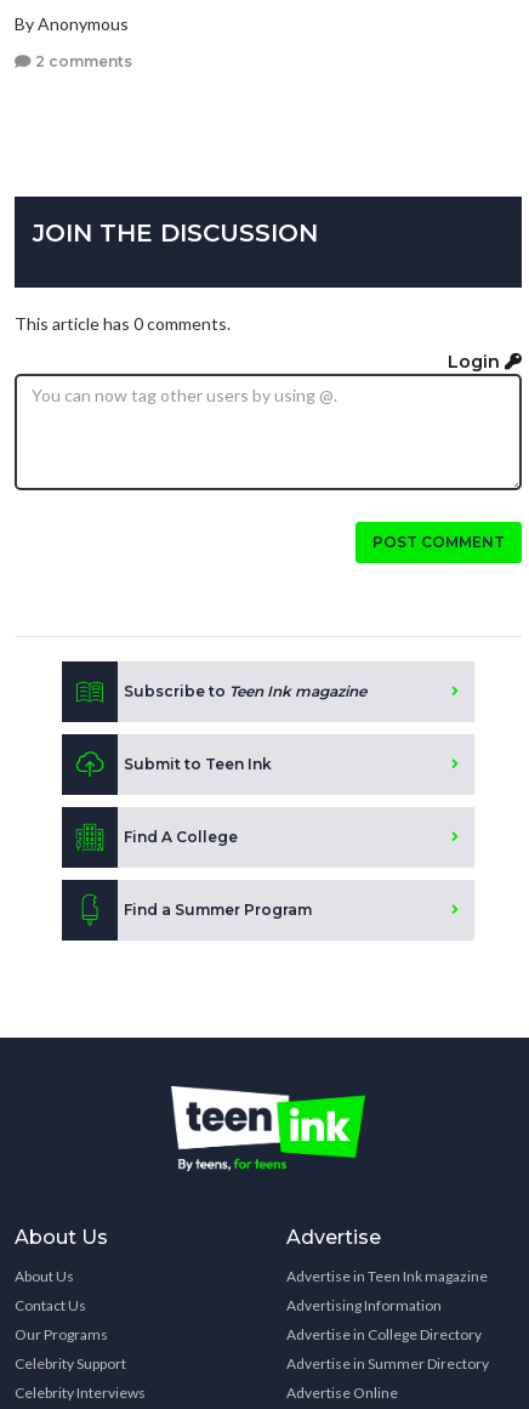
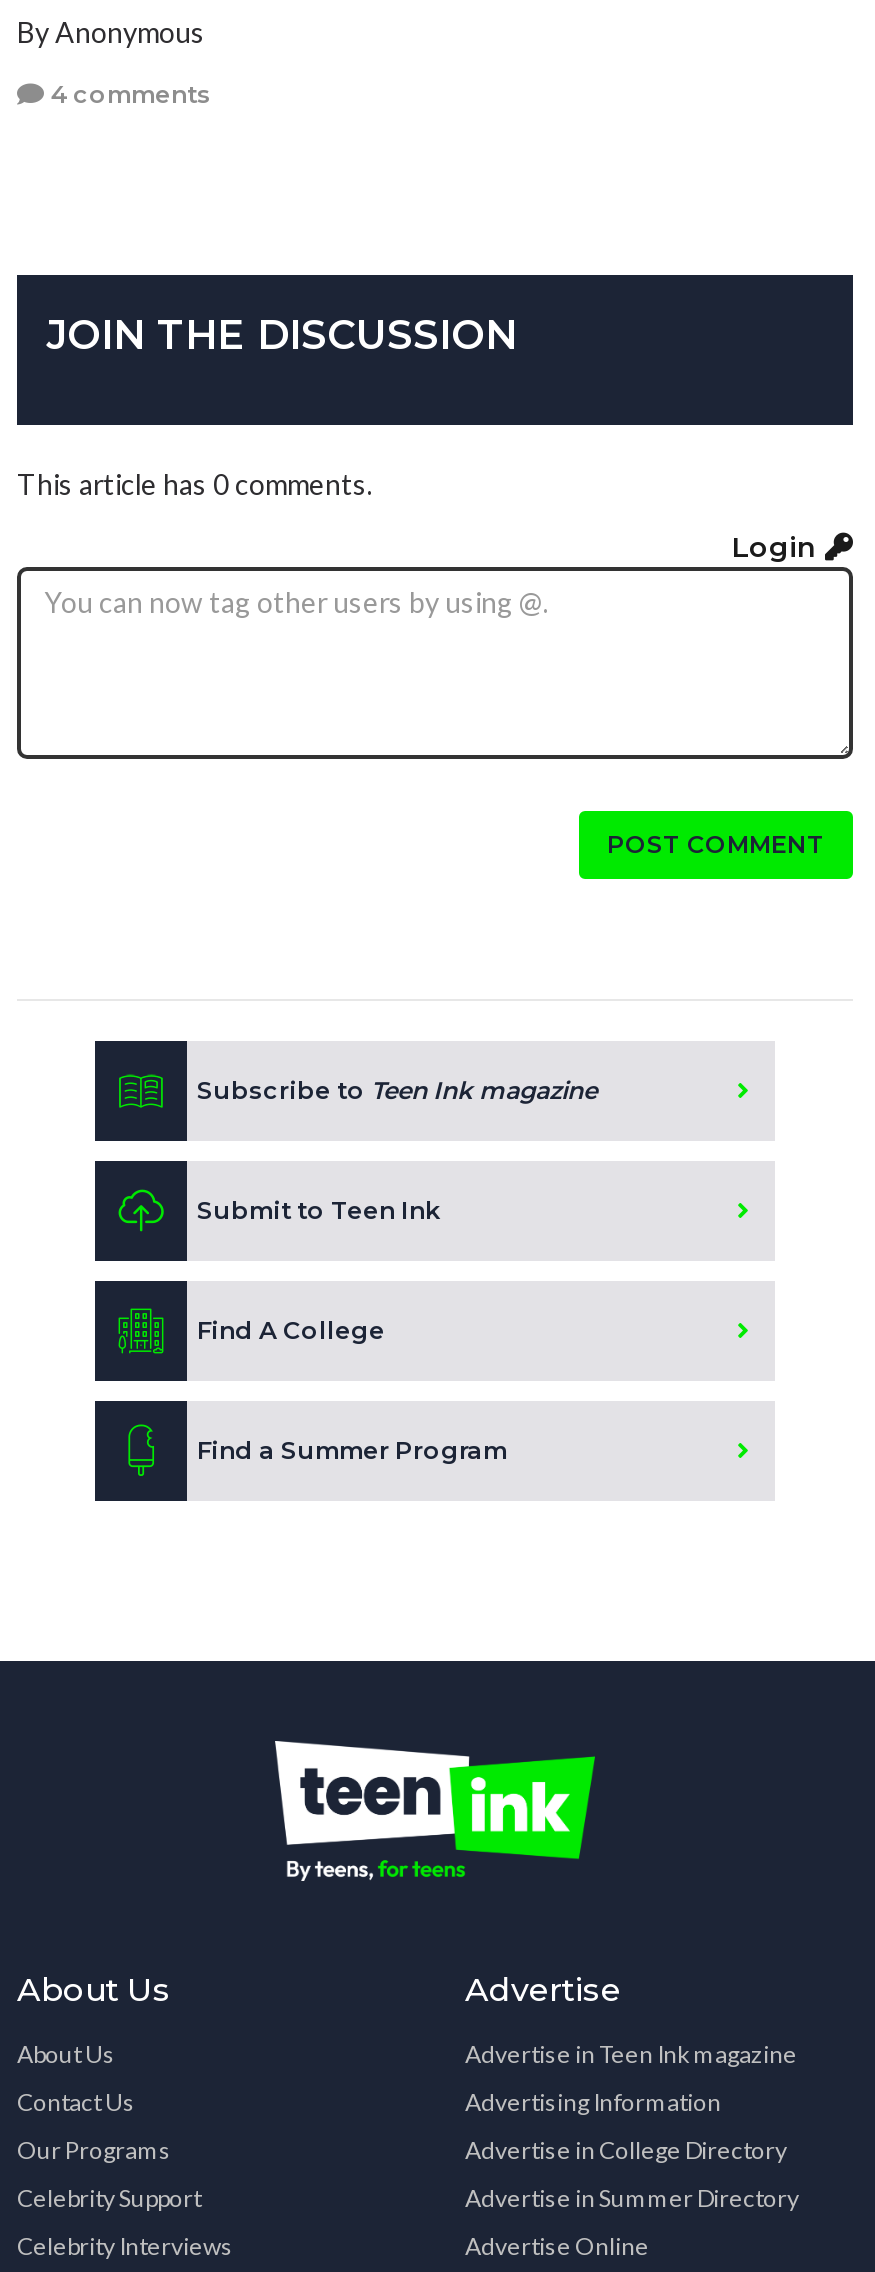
- 2 comments
+ 4 comments
